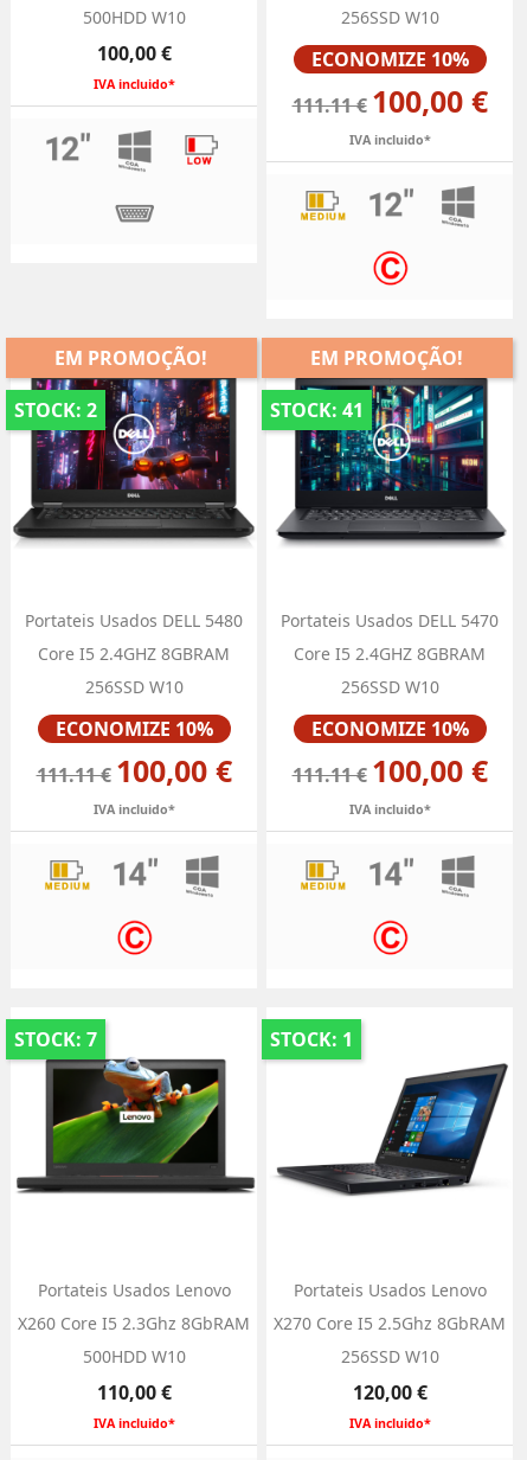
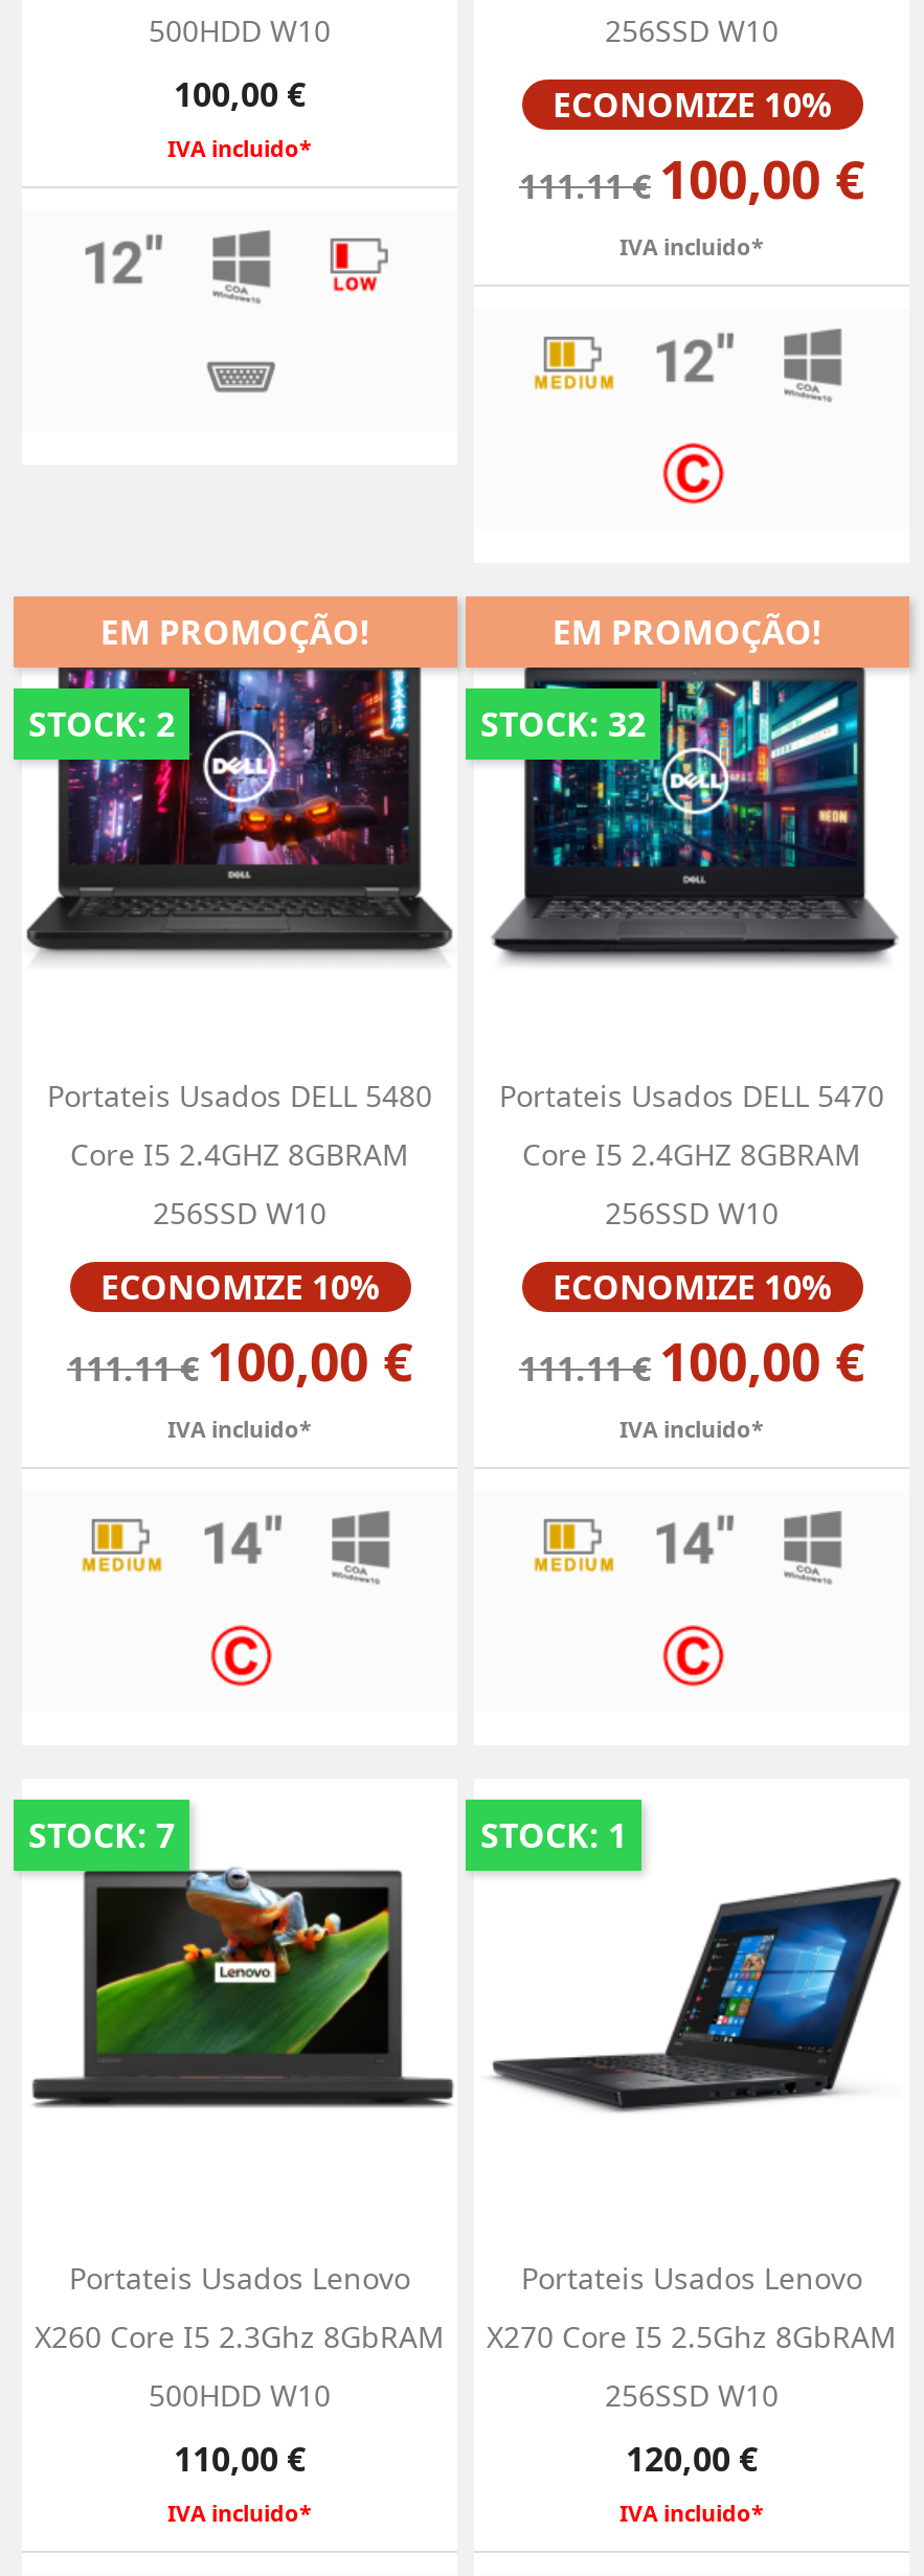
- STOCK: 41
+ STOCK: 32
